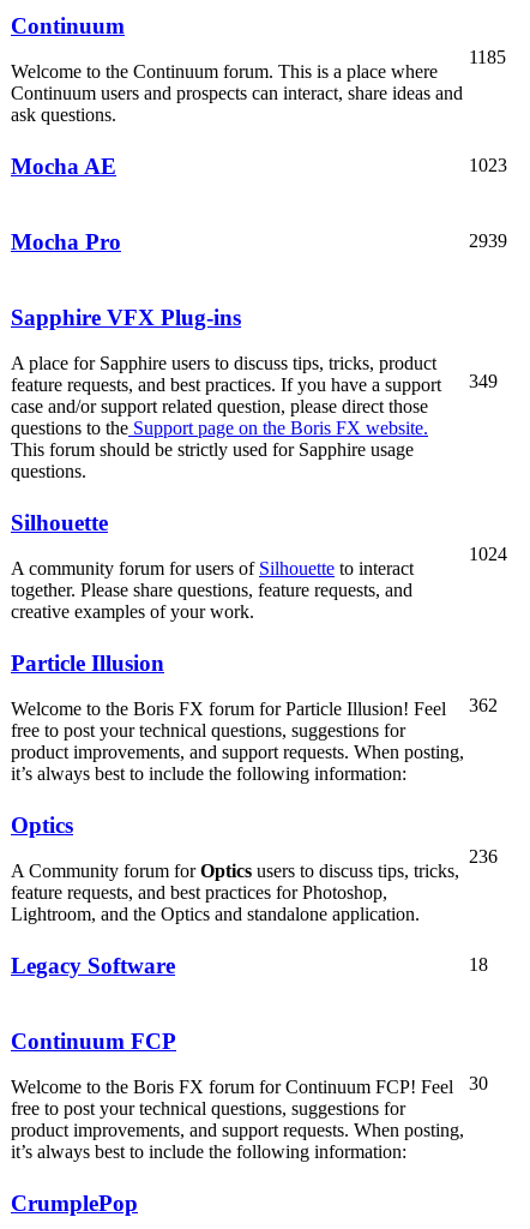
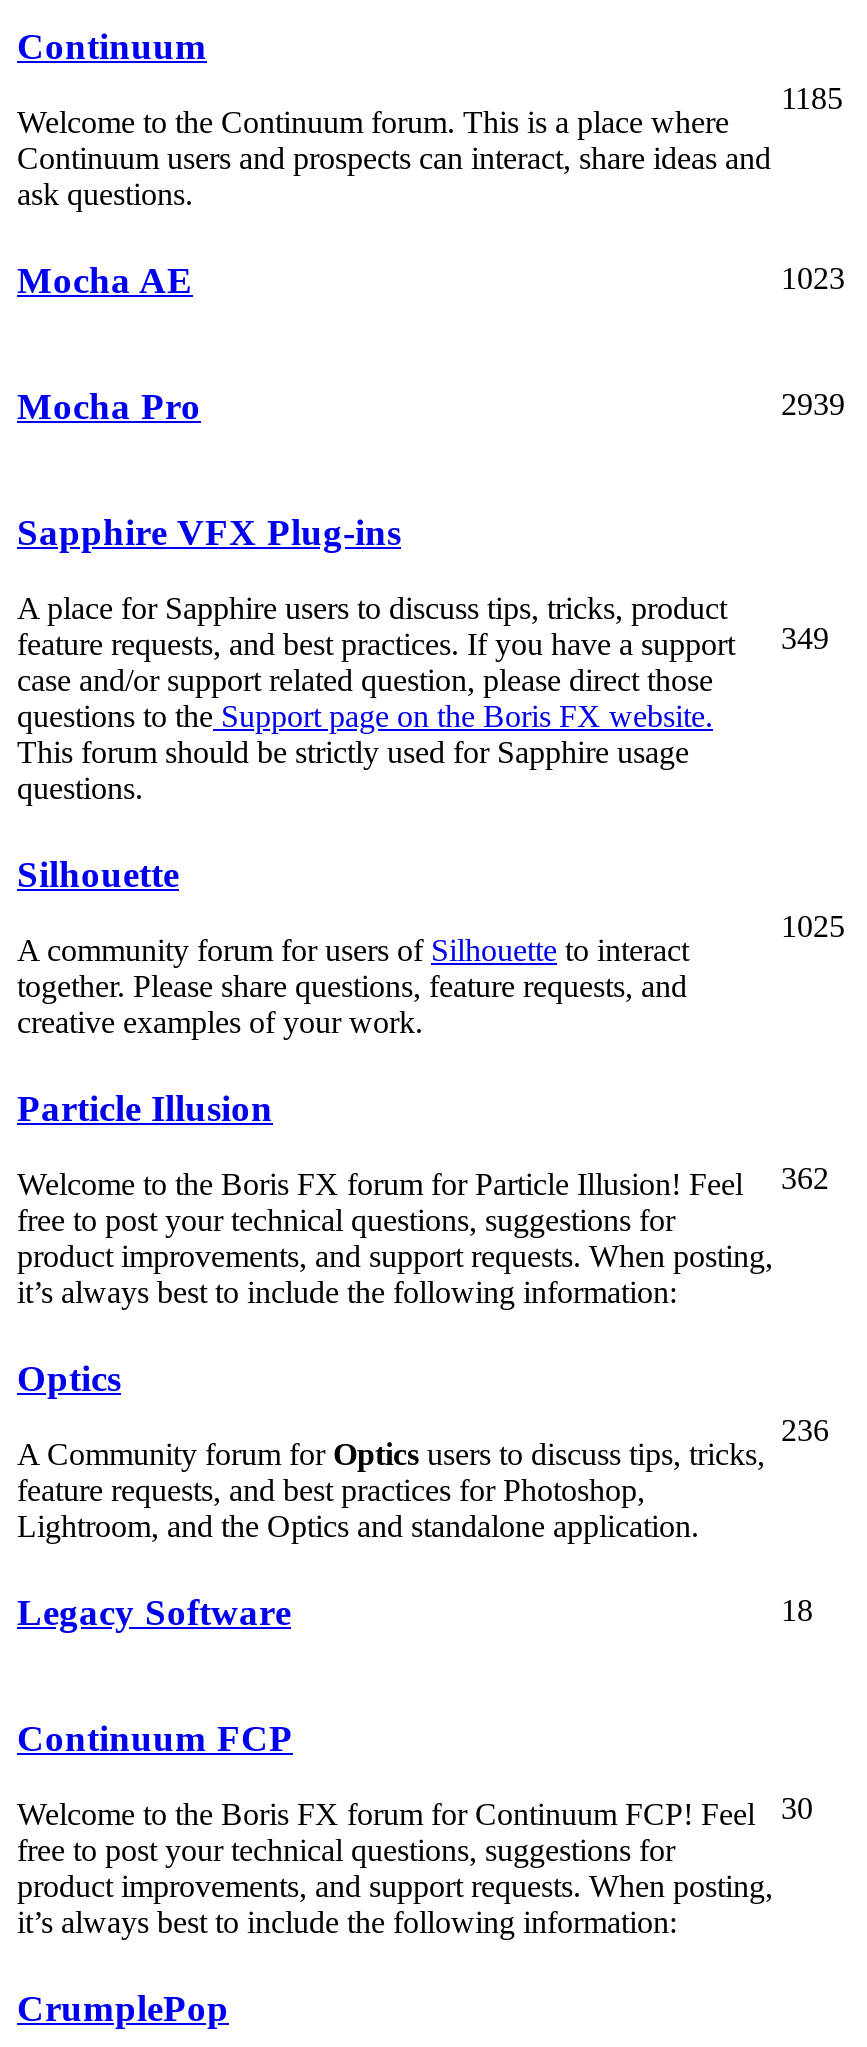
- 1024
+ 1025
